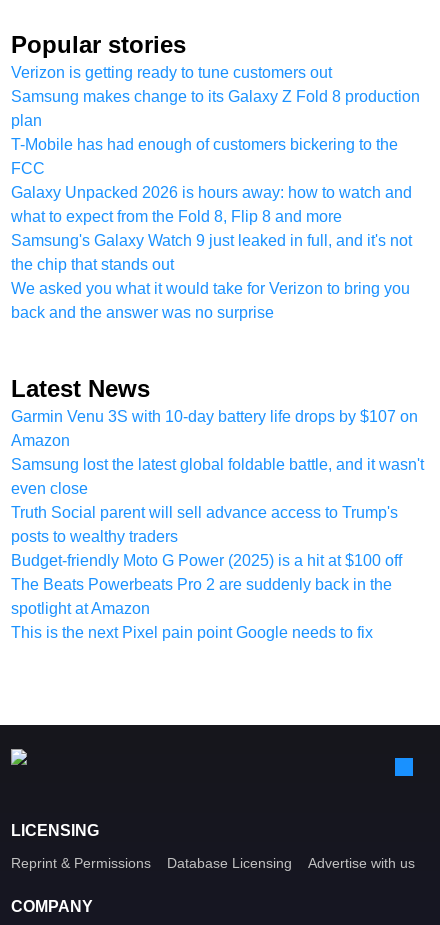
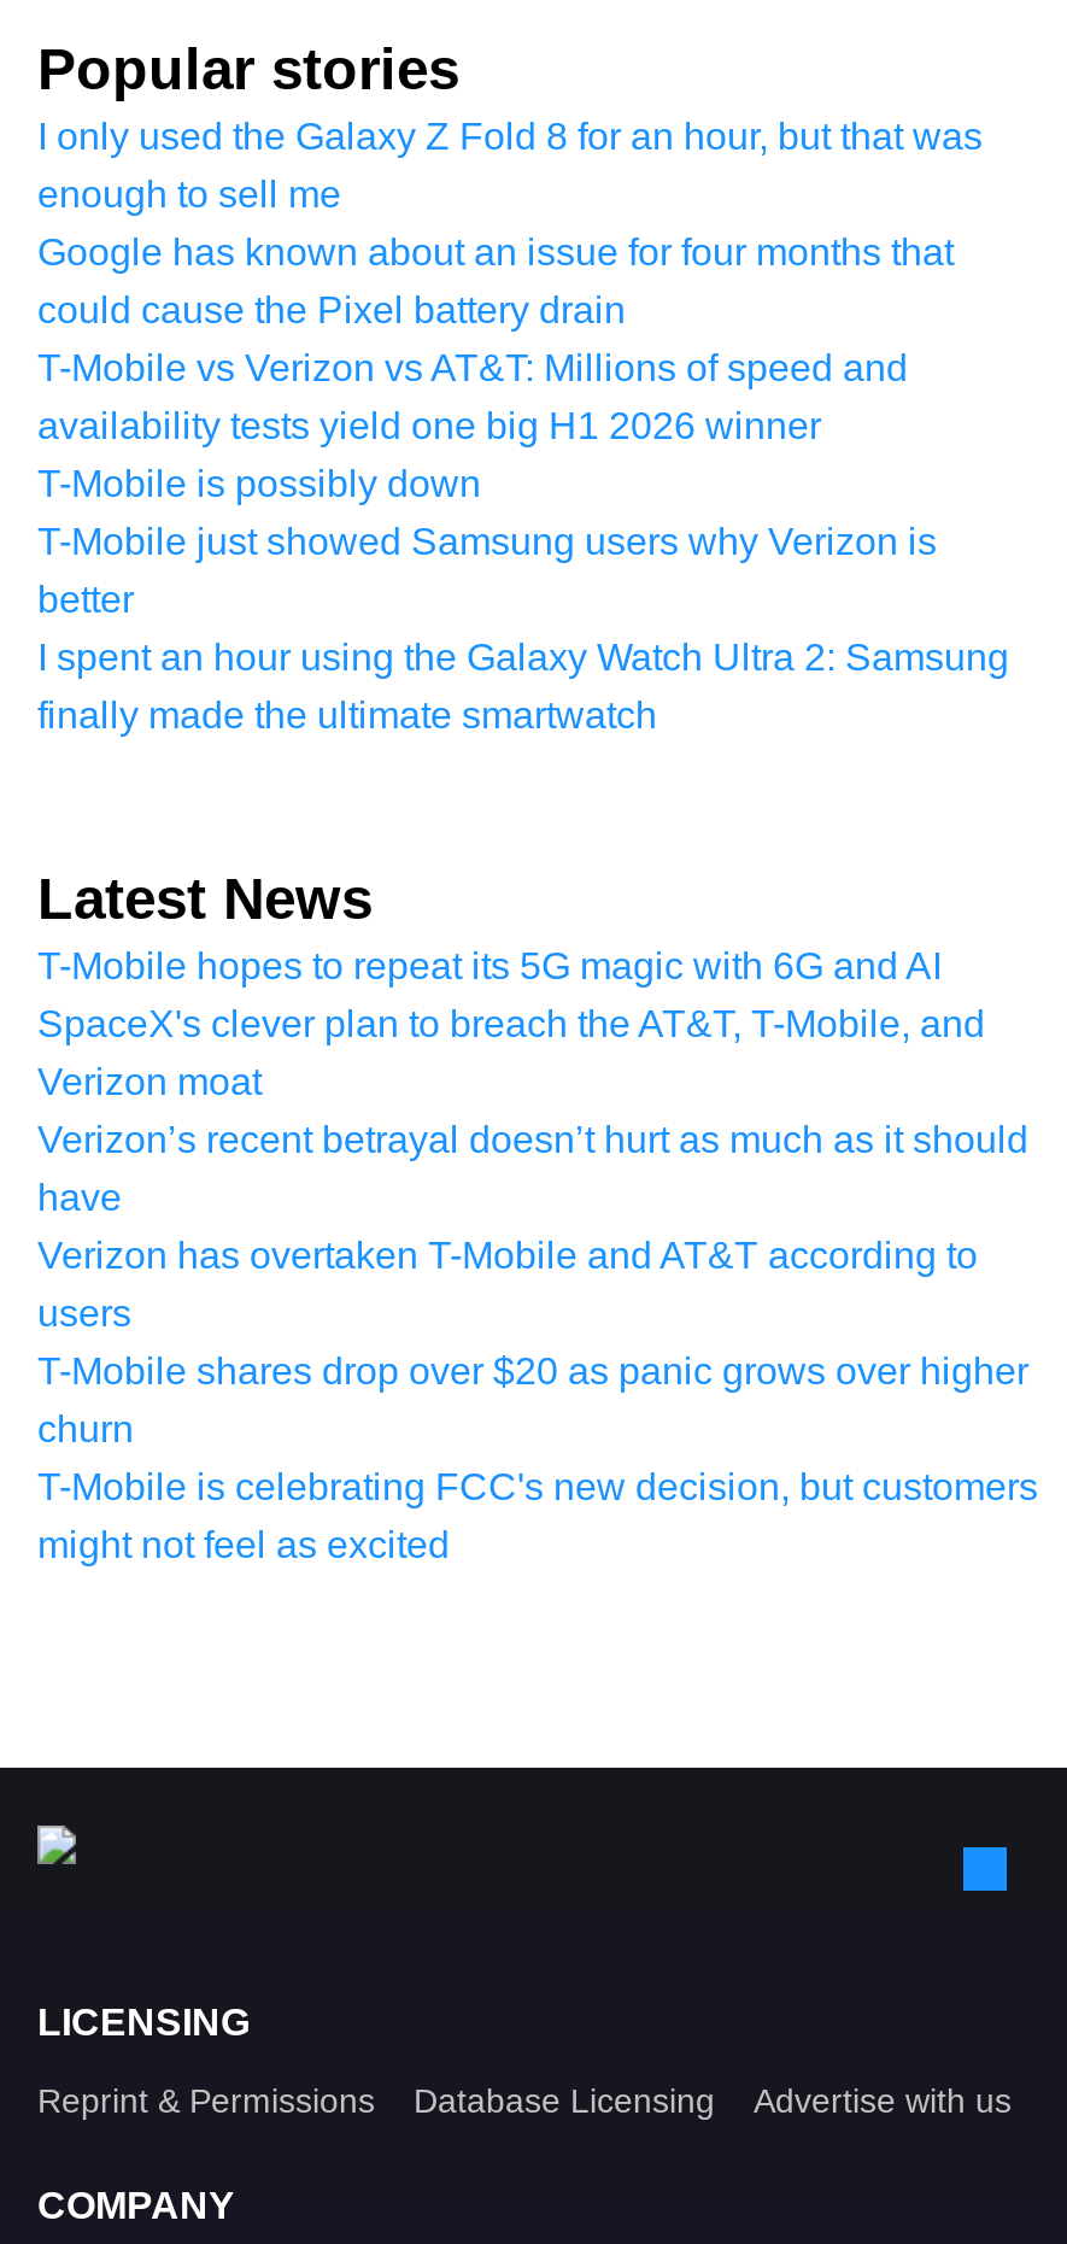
- Verizon is getting ready to tune customers out
- Samsung makes change to its Galaxy Z Fold 8 production
- plan
- T-Mobile has had enough of customers bickering to the
- FCC
- Galaxy Unpacked 2026 is hours away: how to watch and
- what to expect from the Fold 8, Flip 8 and more
- Samsung's Galaxy Watch 9 just leaked in full, and it's not
- the chip that stands out
- We asked you what it would take for Verizon to bring you
- back and the answer was no surprise
+ I only used the Galaxy Z Fold 8 for an hour, but that was
+ enough to sell me
+ Google has known about an issue for four months that
+ could cause the Pixel battery drain
+ T-Mobile vs Verizon vs AT&T: Millions of speed and
+ availability tests yield one big H1 2026 winner
+ T-Mobile is possibly down
+ T-Mobile just showed Samsung users why Verizon is
+ better
+ I spent an hour using the Galaxy Watch Ultra 2: Samsung
+ finally made the ultimate smartwatch

- Garmin Venu 3S with 10-day battery life drops by $107 on
- Amazon
- Samsung lost the latest global foldable battle, and it wasn't
- even close
- Truth Social parent will sell advance access to Trump's
- posts to wealthy traders
- Budget-friendly Moto G Power (2025) is a hit at $100 off
- The Beats Powerbeats Pro 2 are suddenly back in the
- spotlight at Amazon
- This is the next Pixel pain point Google needs to fix
+ T-Mobile hopes to repeat its 5G magic with 6G and AI
+ SpaceX's clever plan to breach the AT&T, T-Mobile, and
+ Verizon moat
+ Verizon’s recent betrayal doesn’t hurt as much as it should
+ have
+ Verizon has overtaken T-Mobile and AT&T according to
+ users
+ T-Mobile shares drop over $20 as panic grows over higher
+ churn
+ T-Mobile is celebrating FCC's new decision, but customers
+ might not feel as excited
